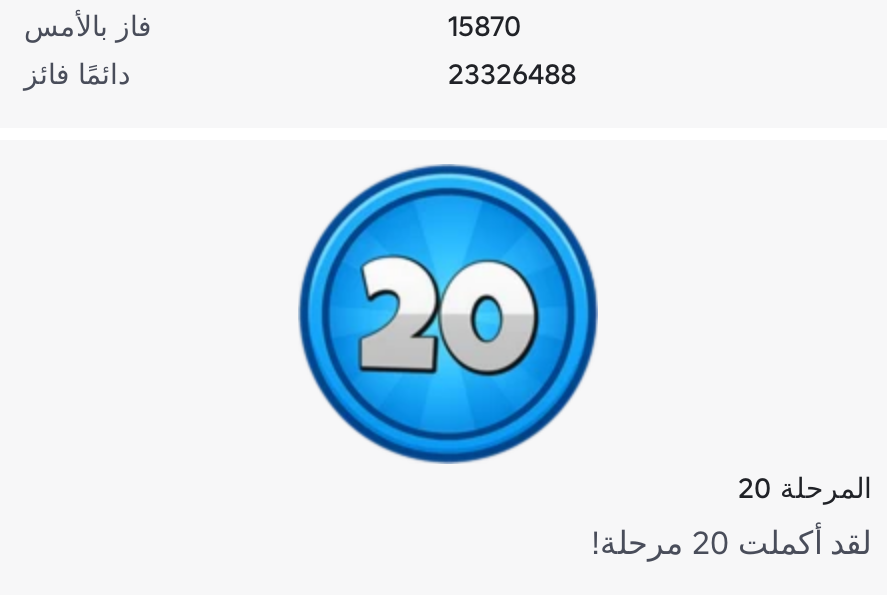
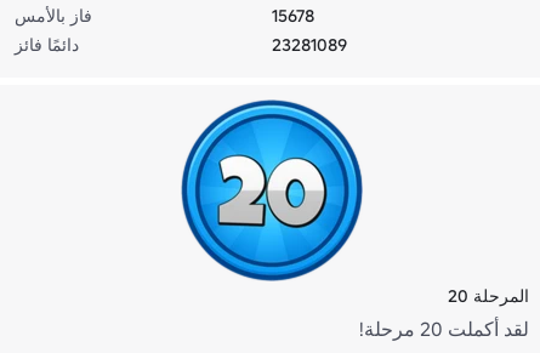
- 15870
+ 15678

- 23326488
+ 23281089
